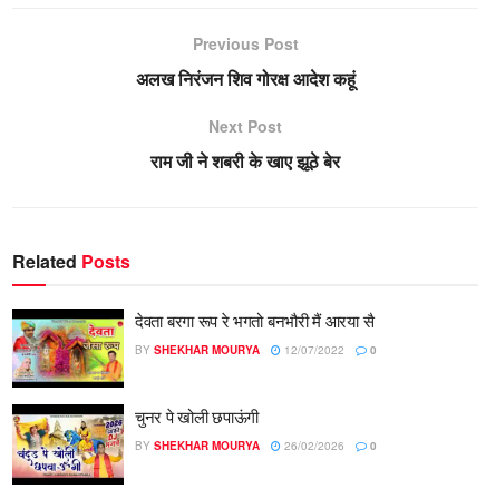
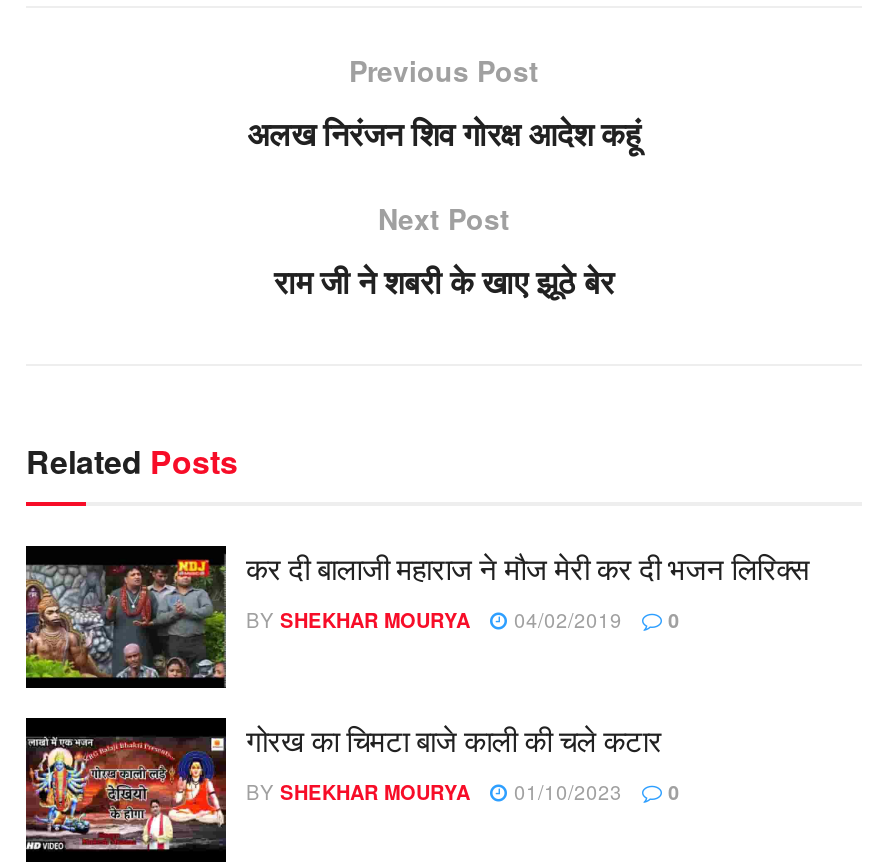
- [image]
- देवता बरगा रूप रे भगतो बनभौरी मैं आरया सै
+ [image]
+ कर दी बालाजी महाराज ने मौज मेरी कर दी भजन लिरिक्स

- BY SHEKHAR MOURYA 12/07/2022 0
+ BY SHEKHAR MOURYA 04/02/2019 0

- [image]
- चुनर पे खोली छपाऊंगी
+ [image]
+ गोरख का चिमटा बाजे काली की चले कटार

- BY SHEKHAR MOURYA 26/02/2026 0
+ BY SHEKHAR MOURYA 01/10/2023 0
